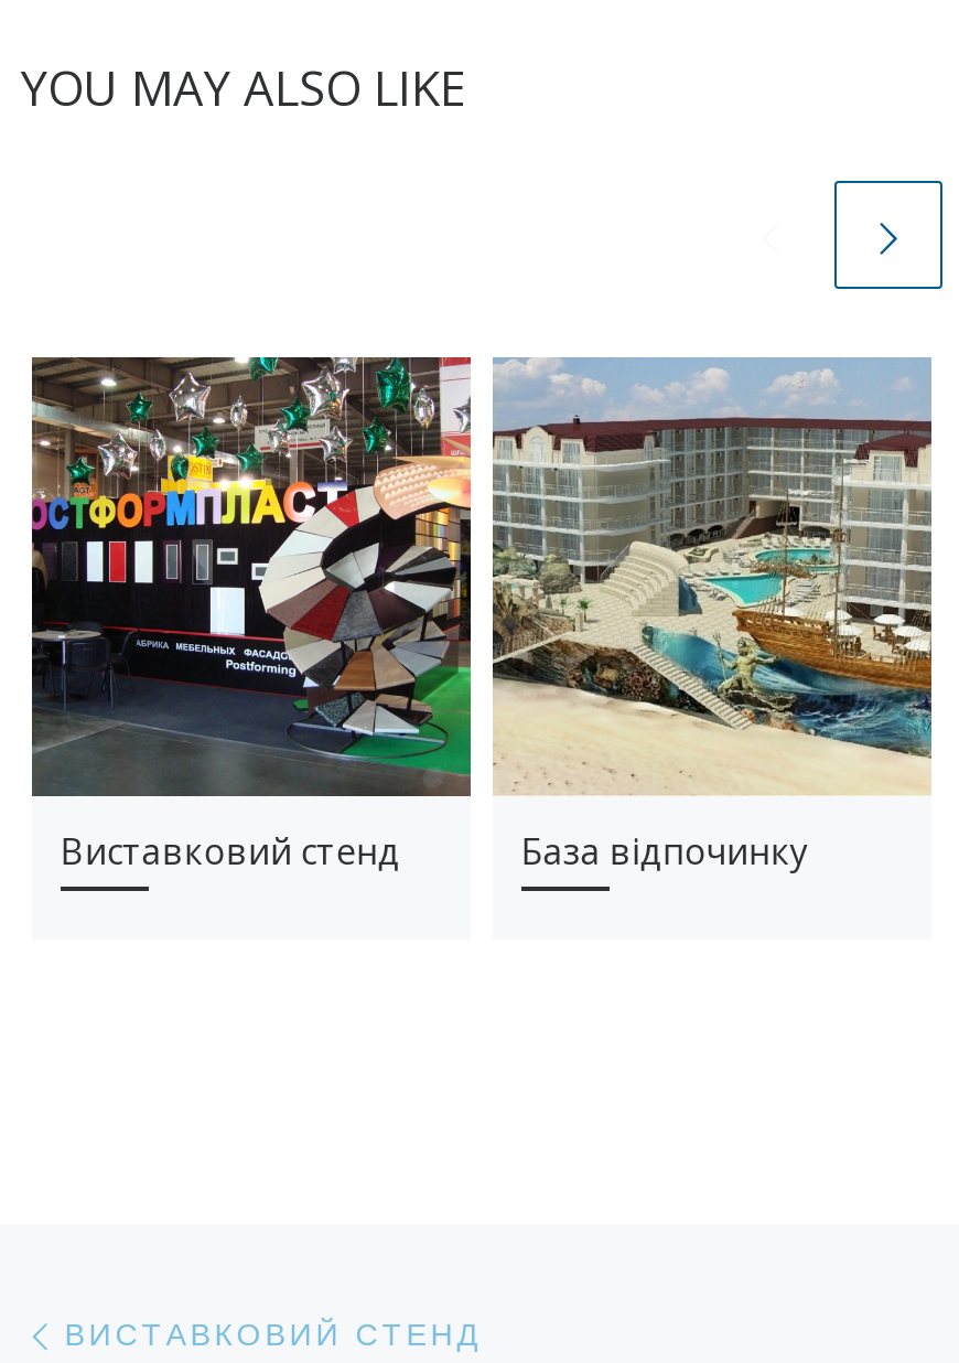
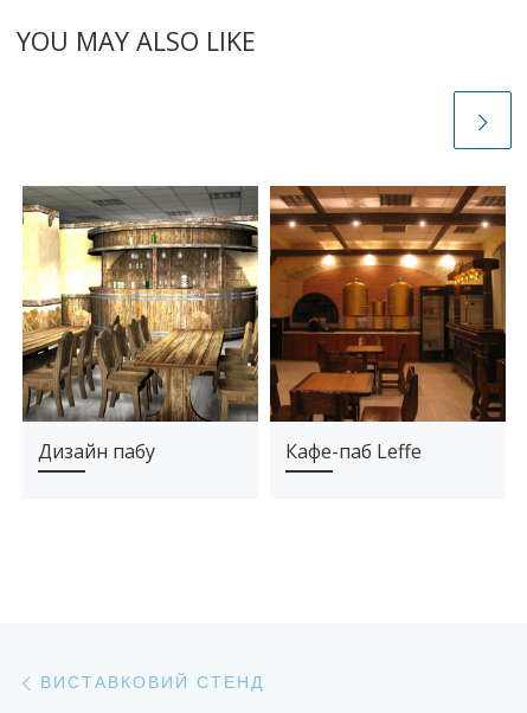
- [image]
- Виставковий стенд
- База відпочинку
+ [image]
+ Дизайн пабу
+ Кафе-паб Leffe

- [image]
+ [image]
